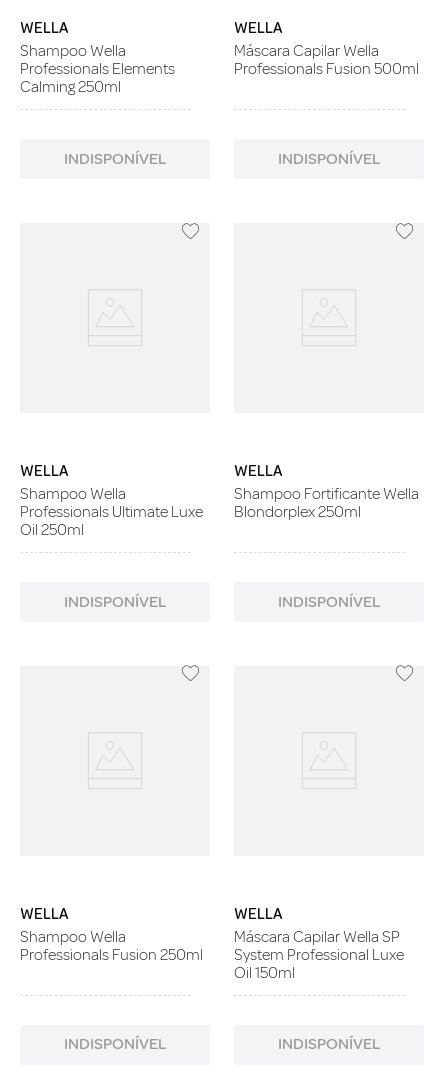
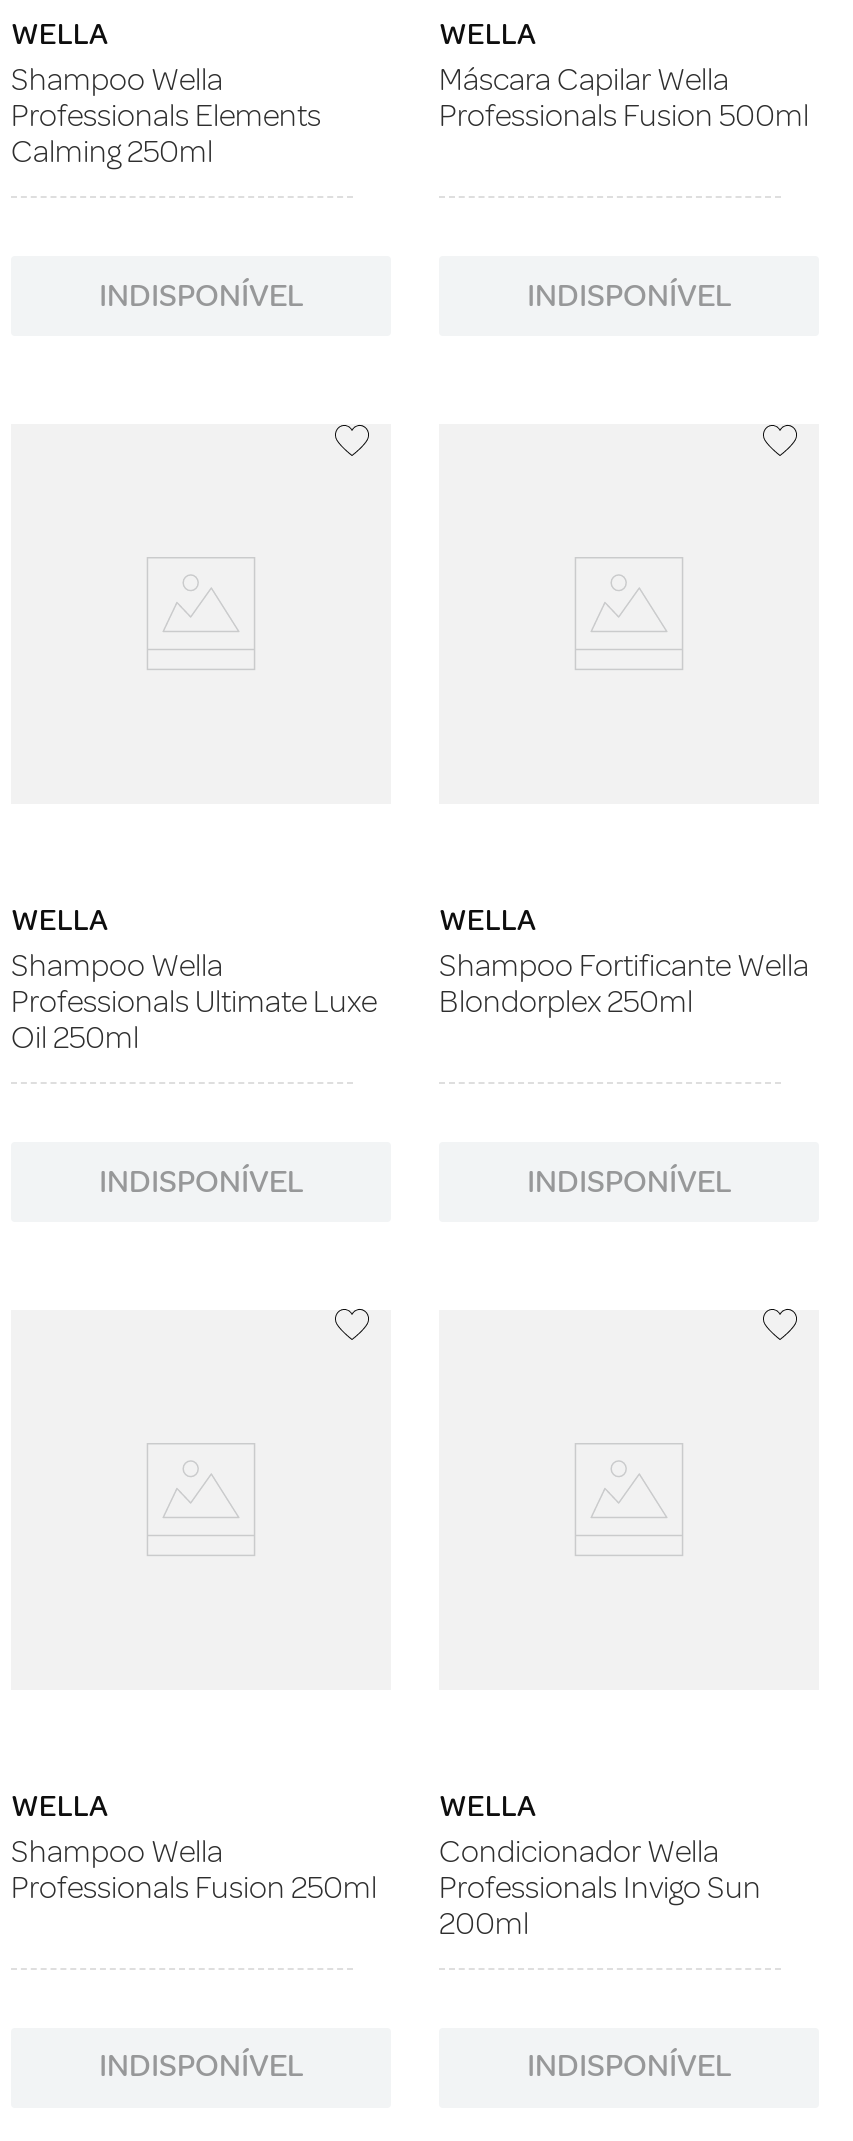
- Máscara Capilar Wella SP
- System Professional Luxe
- Oil 150ml
+ Condicionador Wella
+ Professionals Invigo Sun
+ 200ml
